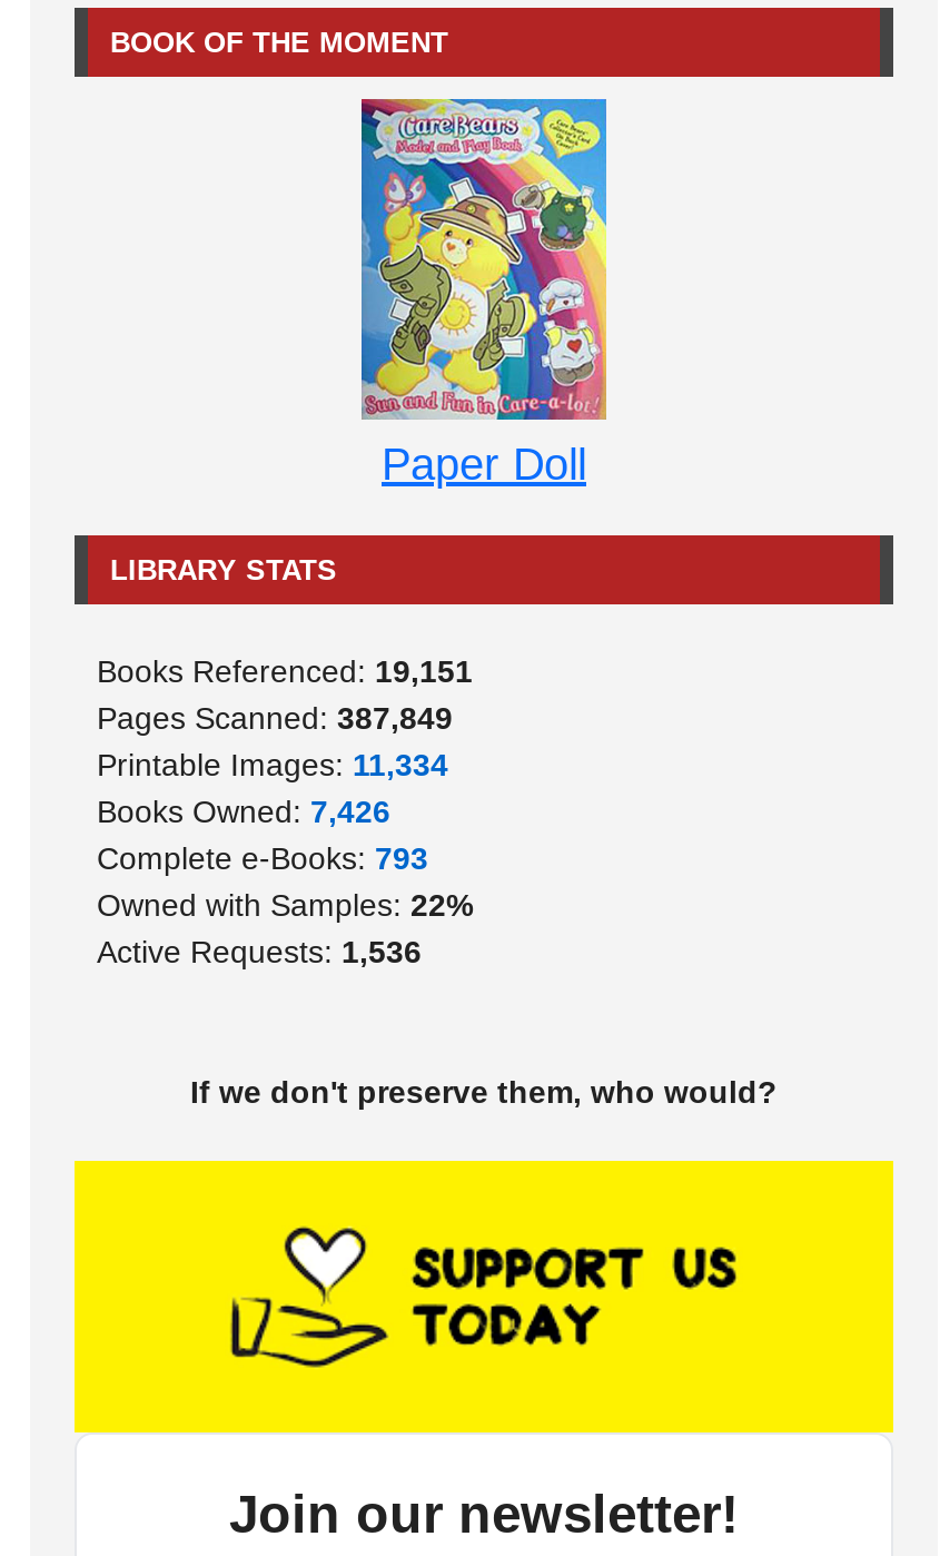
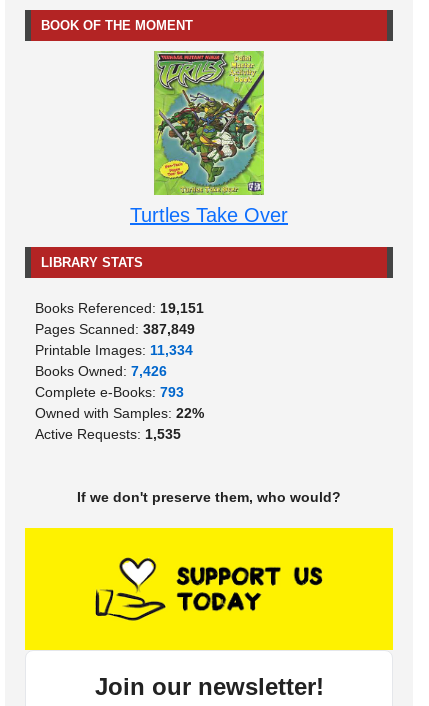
- [image]
- Paper Doll
+ [image]
+ Turtles Take Over

- Active Requests: 1,536
+ Active Requests: 1,535
